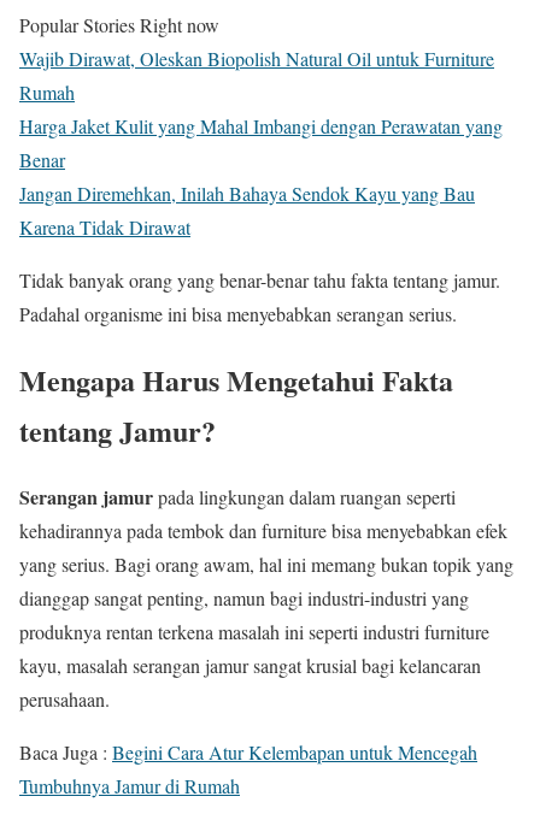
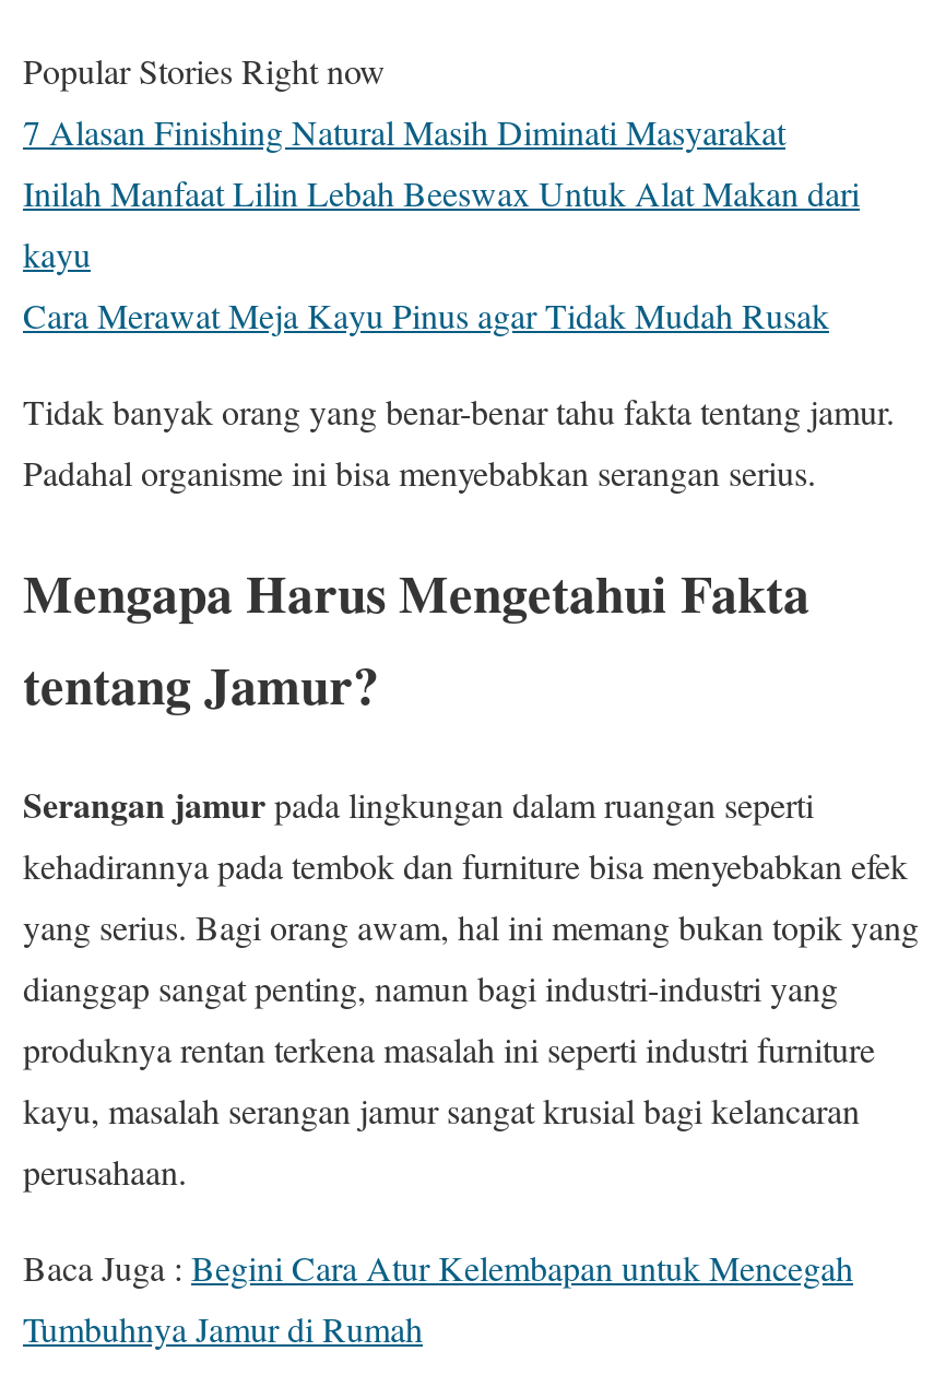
- Wajib Dirawat, Oleskan Biopolish Natural Oil untuk Furniture
- Rumah
- Harga Jaket Kulit yang Mahal Imbangi dengan Perawatan yang
- Benar
- Jangan Diremehkan, Inilah Bahaya Sendok Kayu yang Bau
- Karena Tidak Dirawat
+ 7 Alasan Finishing Natural Masih Diminati Masyarakat
+ Inilah Manfaat Lilin Lebah Beeswax Untuk Alat Makan dari
+ kayu
+ Cara Merawat Meja Kayu Pinus agar Tidak Mudah Rusak
